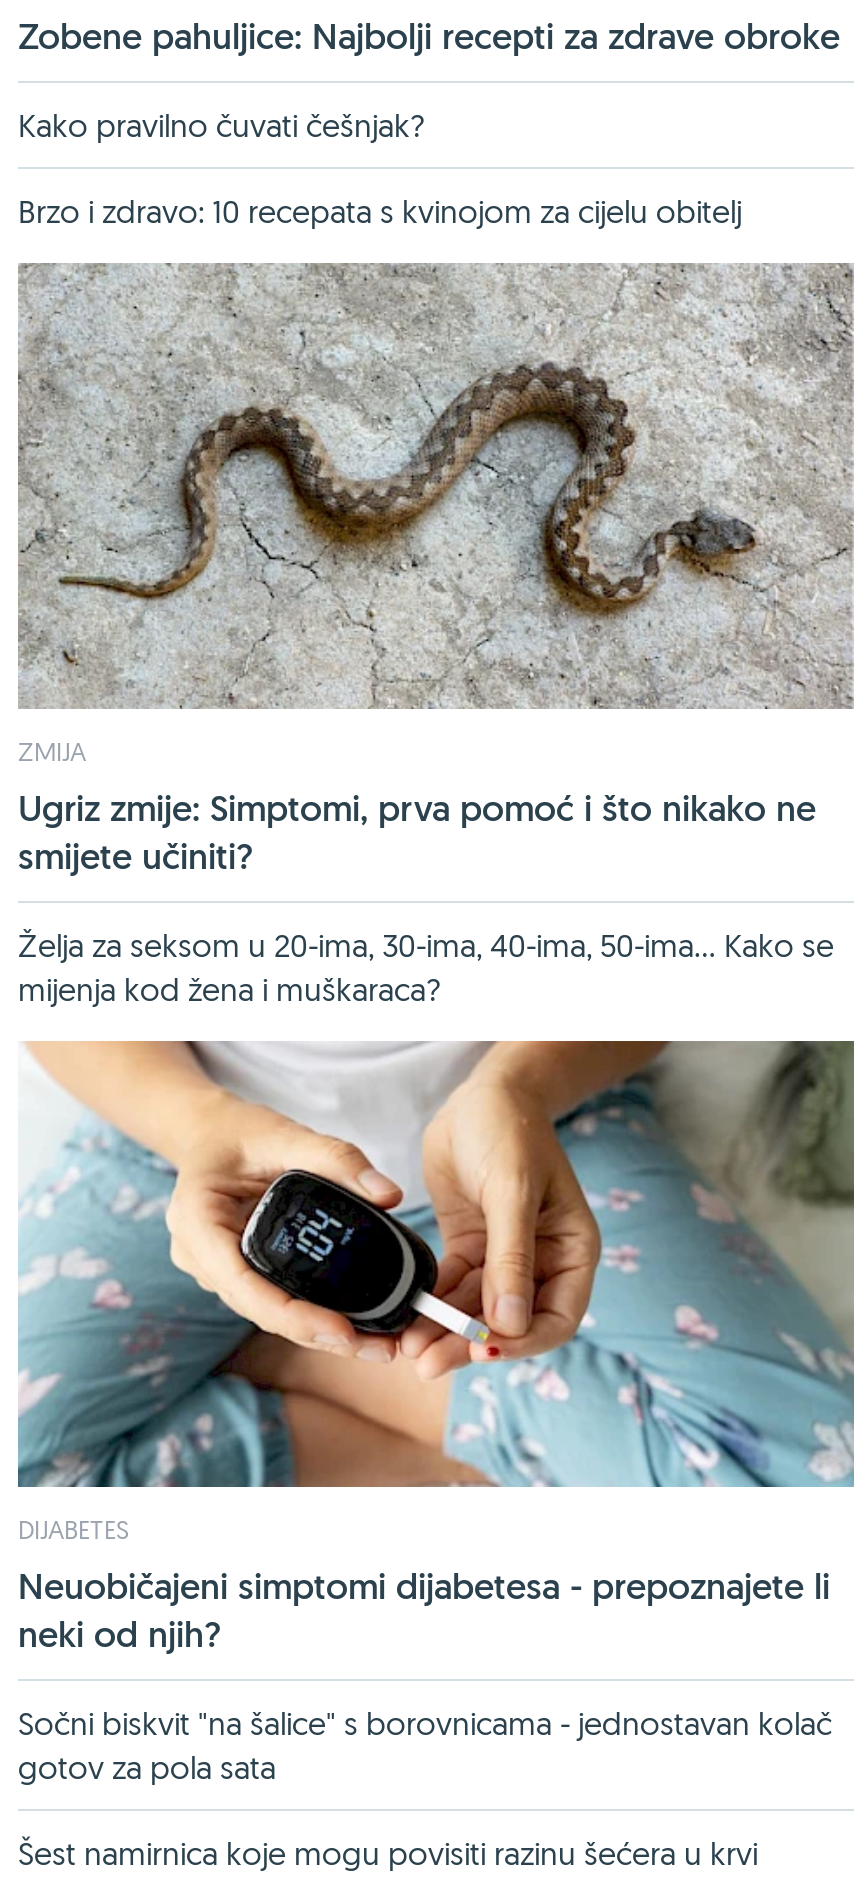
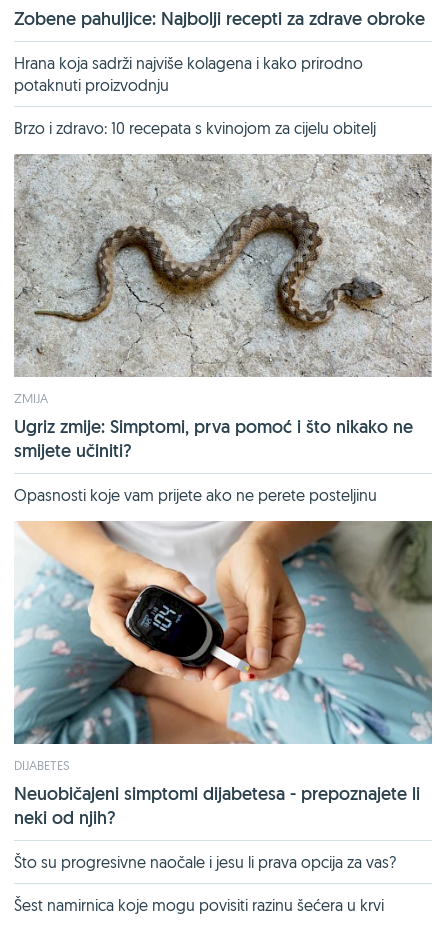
- Kako pravilno čuvati češnjak?
+ Hrana koja sadrži najviše kolagena i kako prirodno
+ potaknuti proizvodnju

moved down: [image] | Brzo i zdravo: 10 recepata s kvinojom za cijelu obitelj | ZMIJA | Ugriz zmije: Simptomi, prva pomoć i što nikako ne | smijete učiniti?

- Želja za seksom u 20-ima, 30-ima, 40-ima, 50-ima... Kako se
- mijenja kod žena i muškaraca?
+ Opasnosti koje vam prijete ako ne perete posteljinu

- Sočni biskvit "na šalice" s borovnicama - jednostavan kolač
- gotov za pola sata
+ Što su progresivne naočale i jesu li prava opcija za vas?
